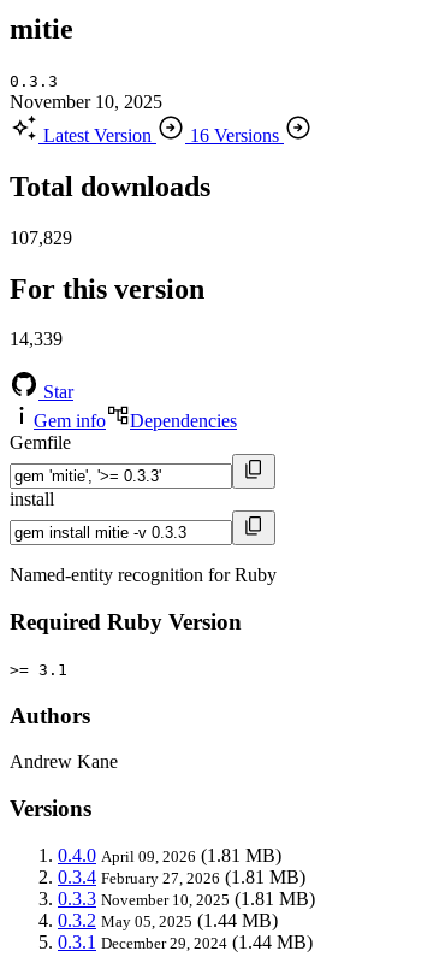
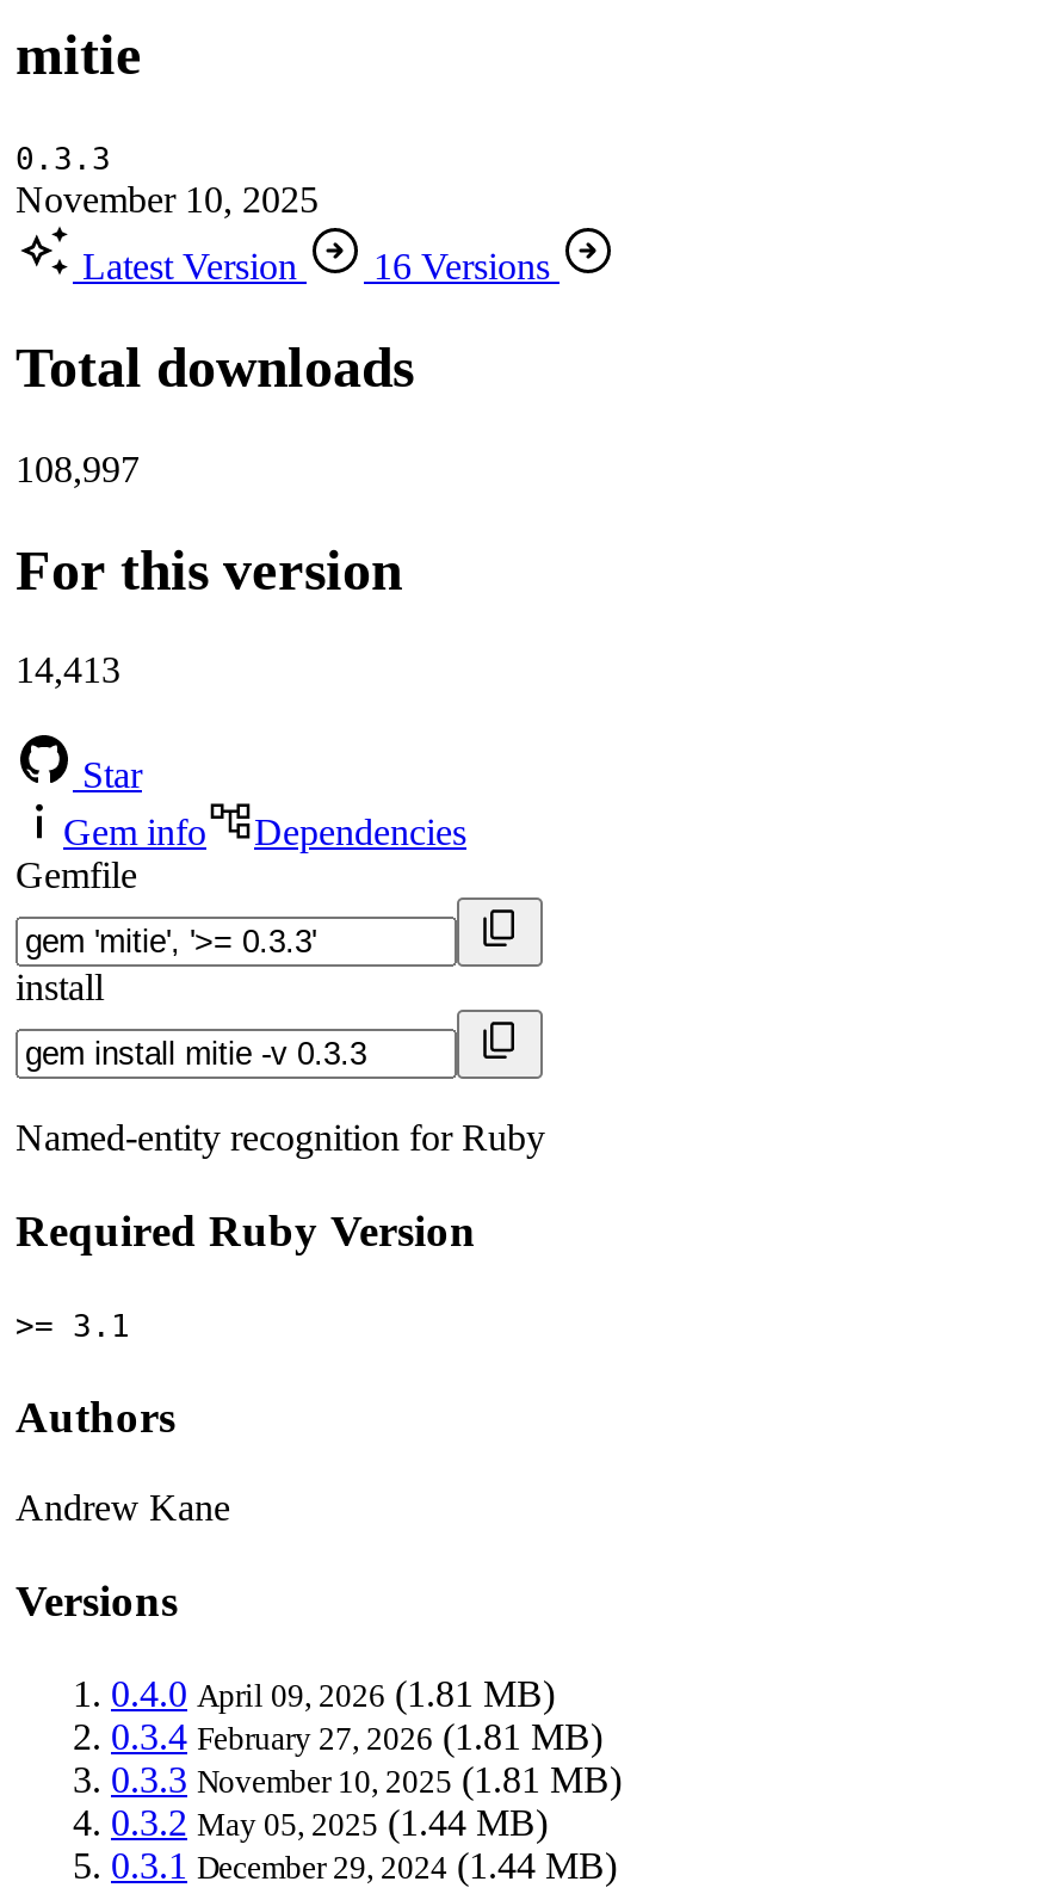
- 107,829
+ 108,997

- 14,339
+ 14,413
